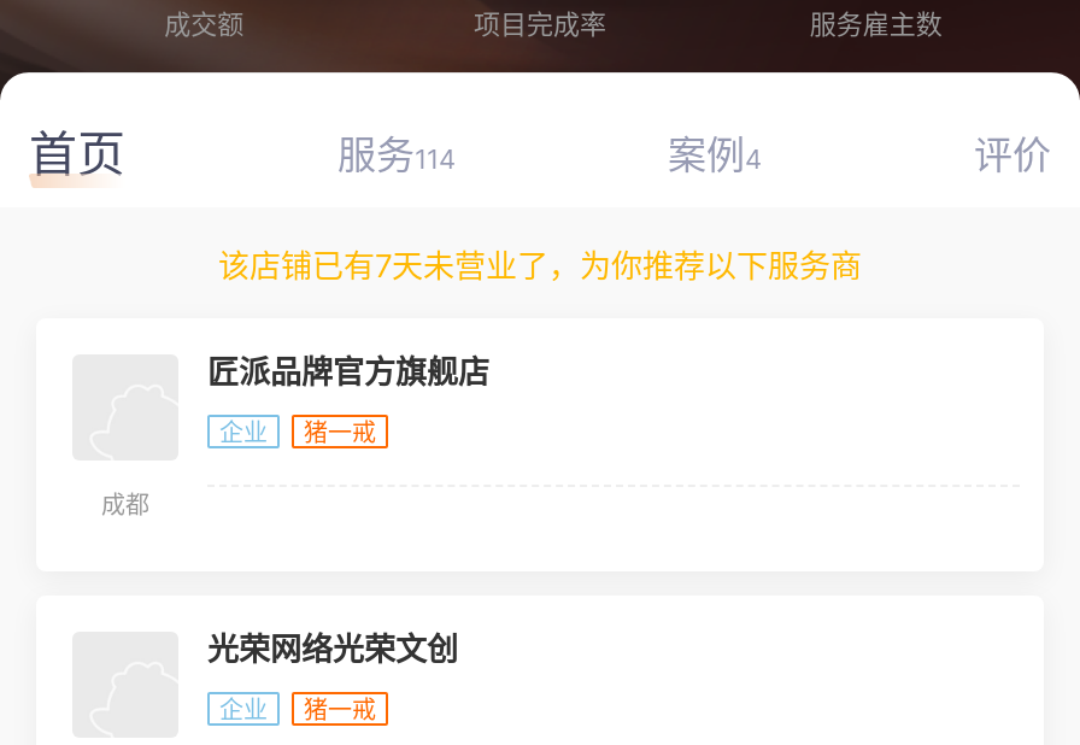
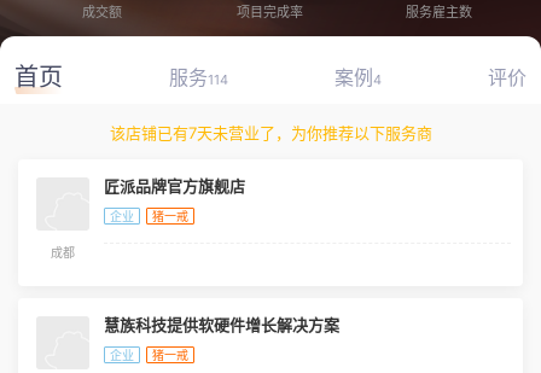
- 光荣网络光荣文创
+ 慧族科技提供软硬件增长解决方案
